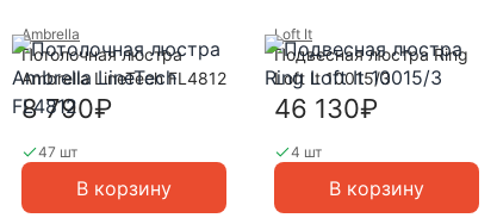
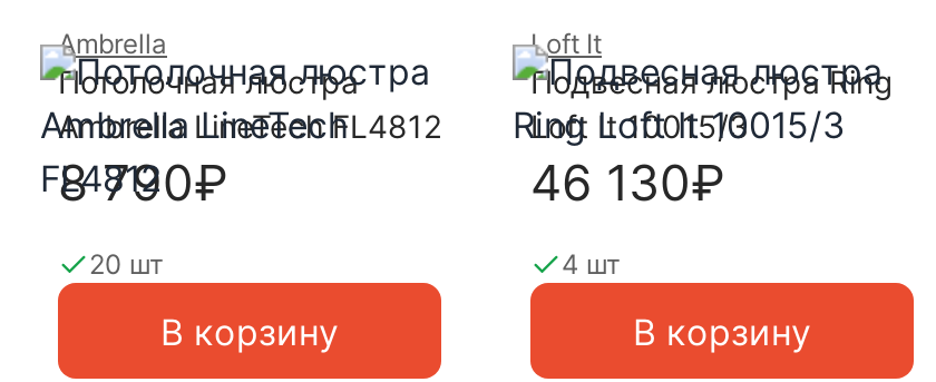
- 47 шт
+ 20 шт
